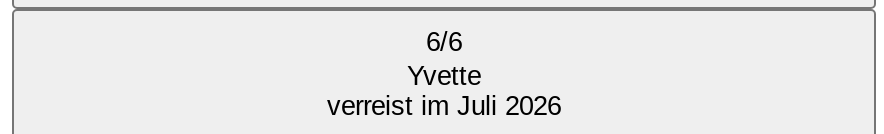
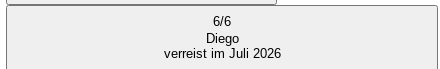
- Yvette
+ Diego
